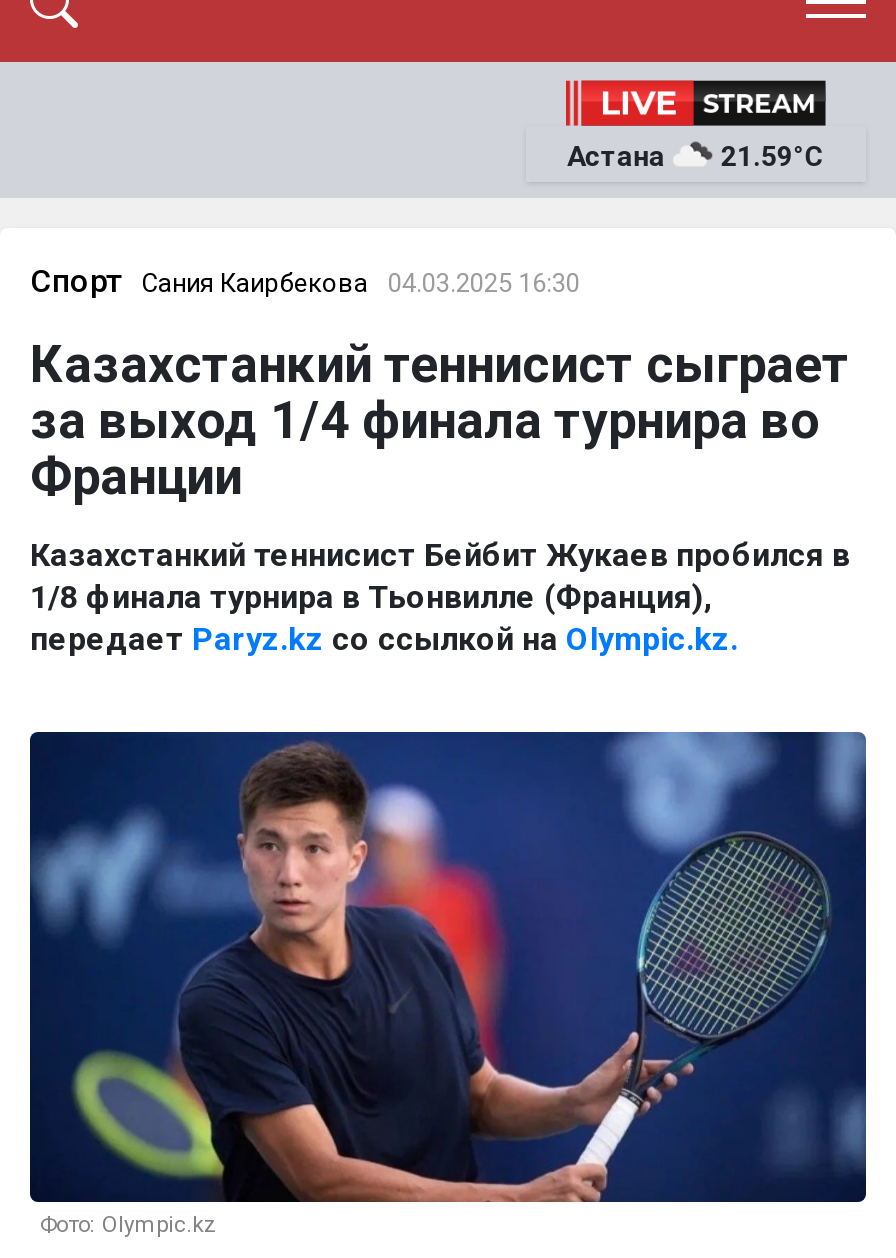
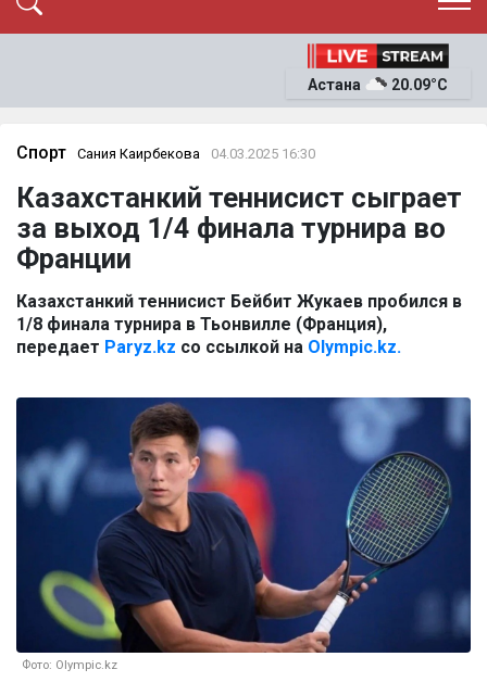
- 21.59°C
+ 20.09°C
